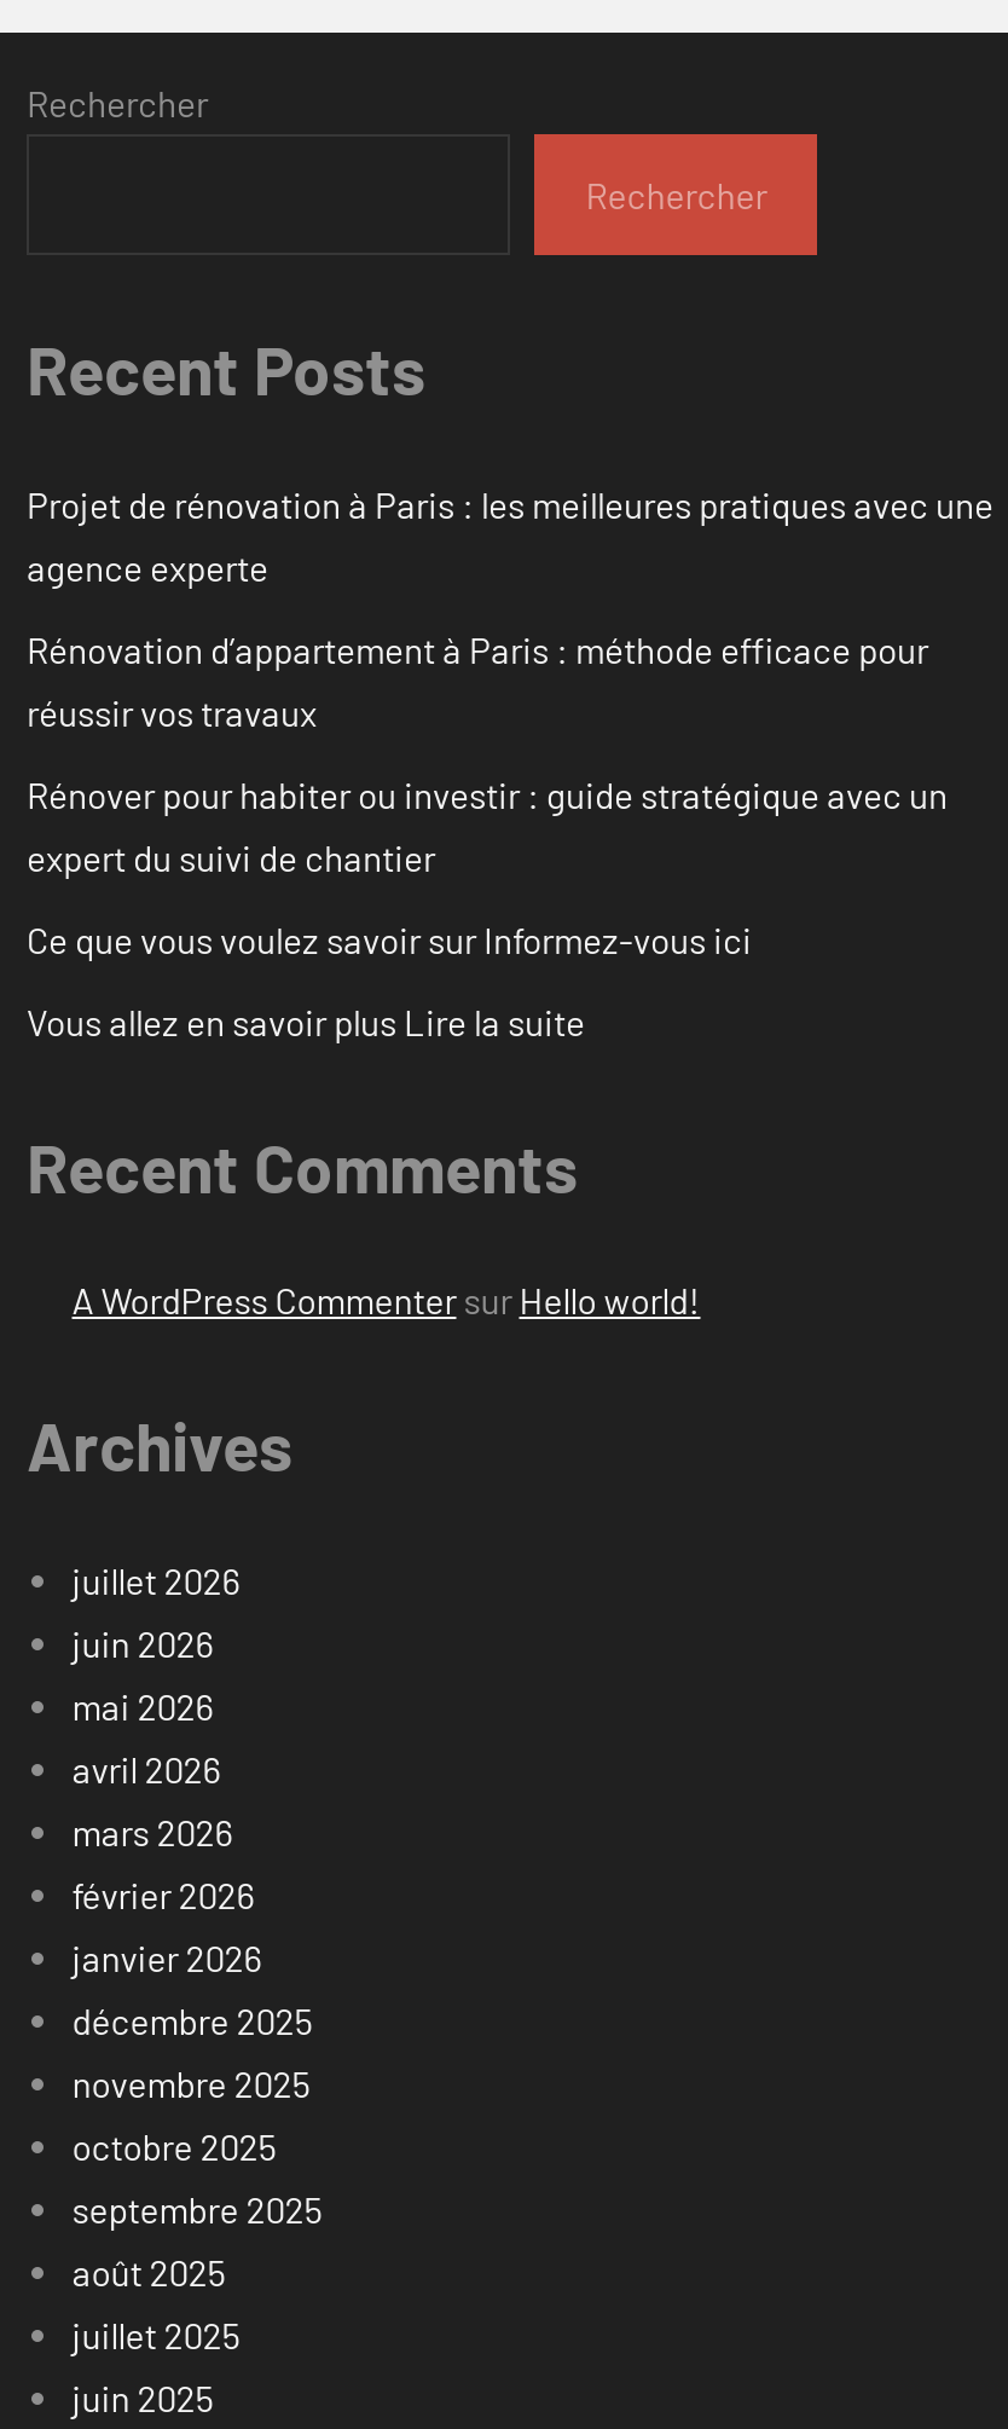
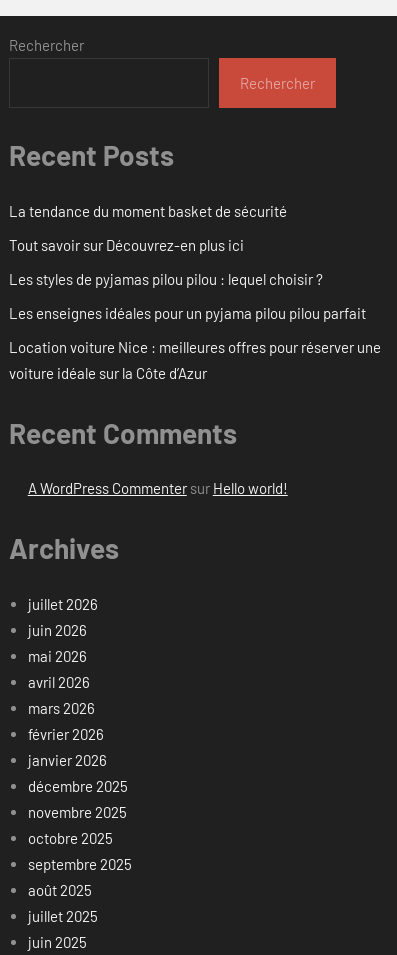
- Projet de rénovation à Paris : les meilleures pratiques avec une
- agence experte
+ La tendance du moment basket de sécurité

- Rénovation d’appartement à Paris : méthode efficace pour
- réussir vos travaux
+ Tout savoir sur Découvrez-en plus ici

- Rénover pour habiter ou investir : guide stratégique avec un
- expert du suivi de chantier
+ Les styles de pyjamas pilou pilou : lequel choisir ?

- Ce que vous voulez savoir sur Informez-vous ici
+ Les enseignes idéales pour un pyjama pilou pilou parfait

- Vous allez en savoir plus Lire la suite
+ Location voiture Nice : meilleures offres pour réserver une
+ voiture idéale sur la Côte d’Azur
